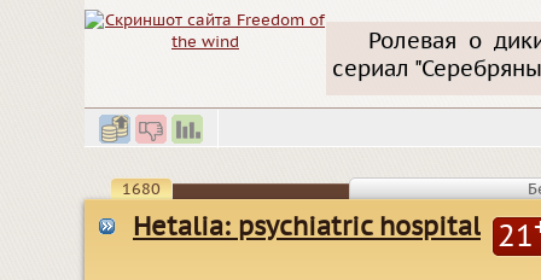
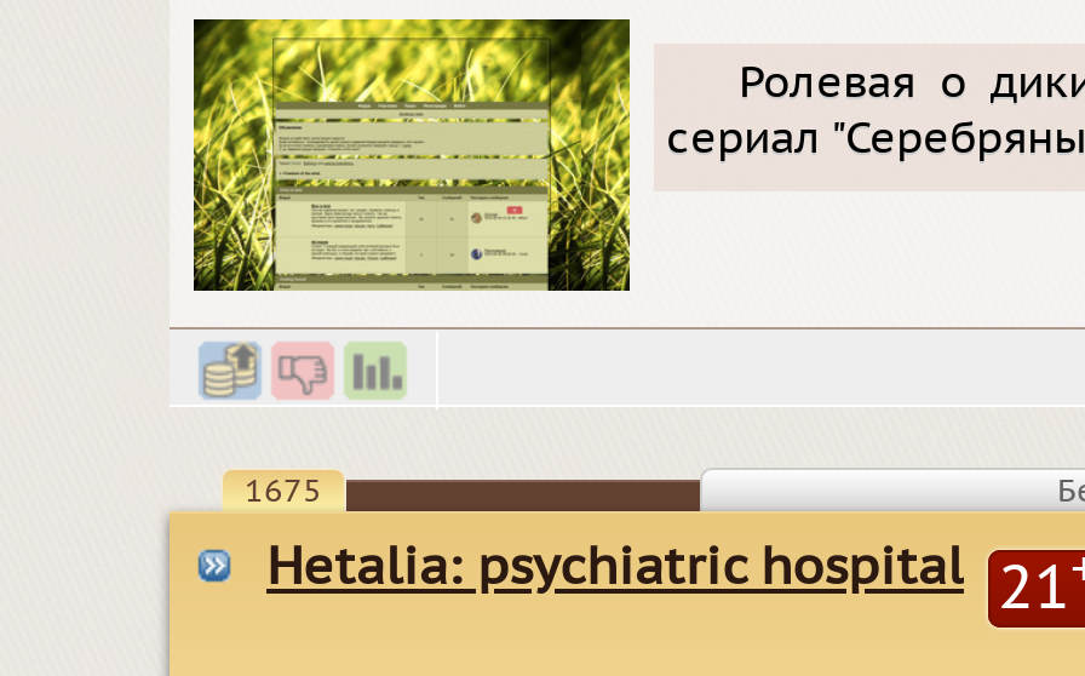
- [image]
+ [image]

- 1680
+ 1675
